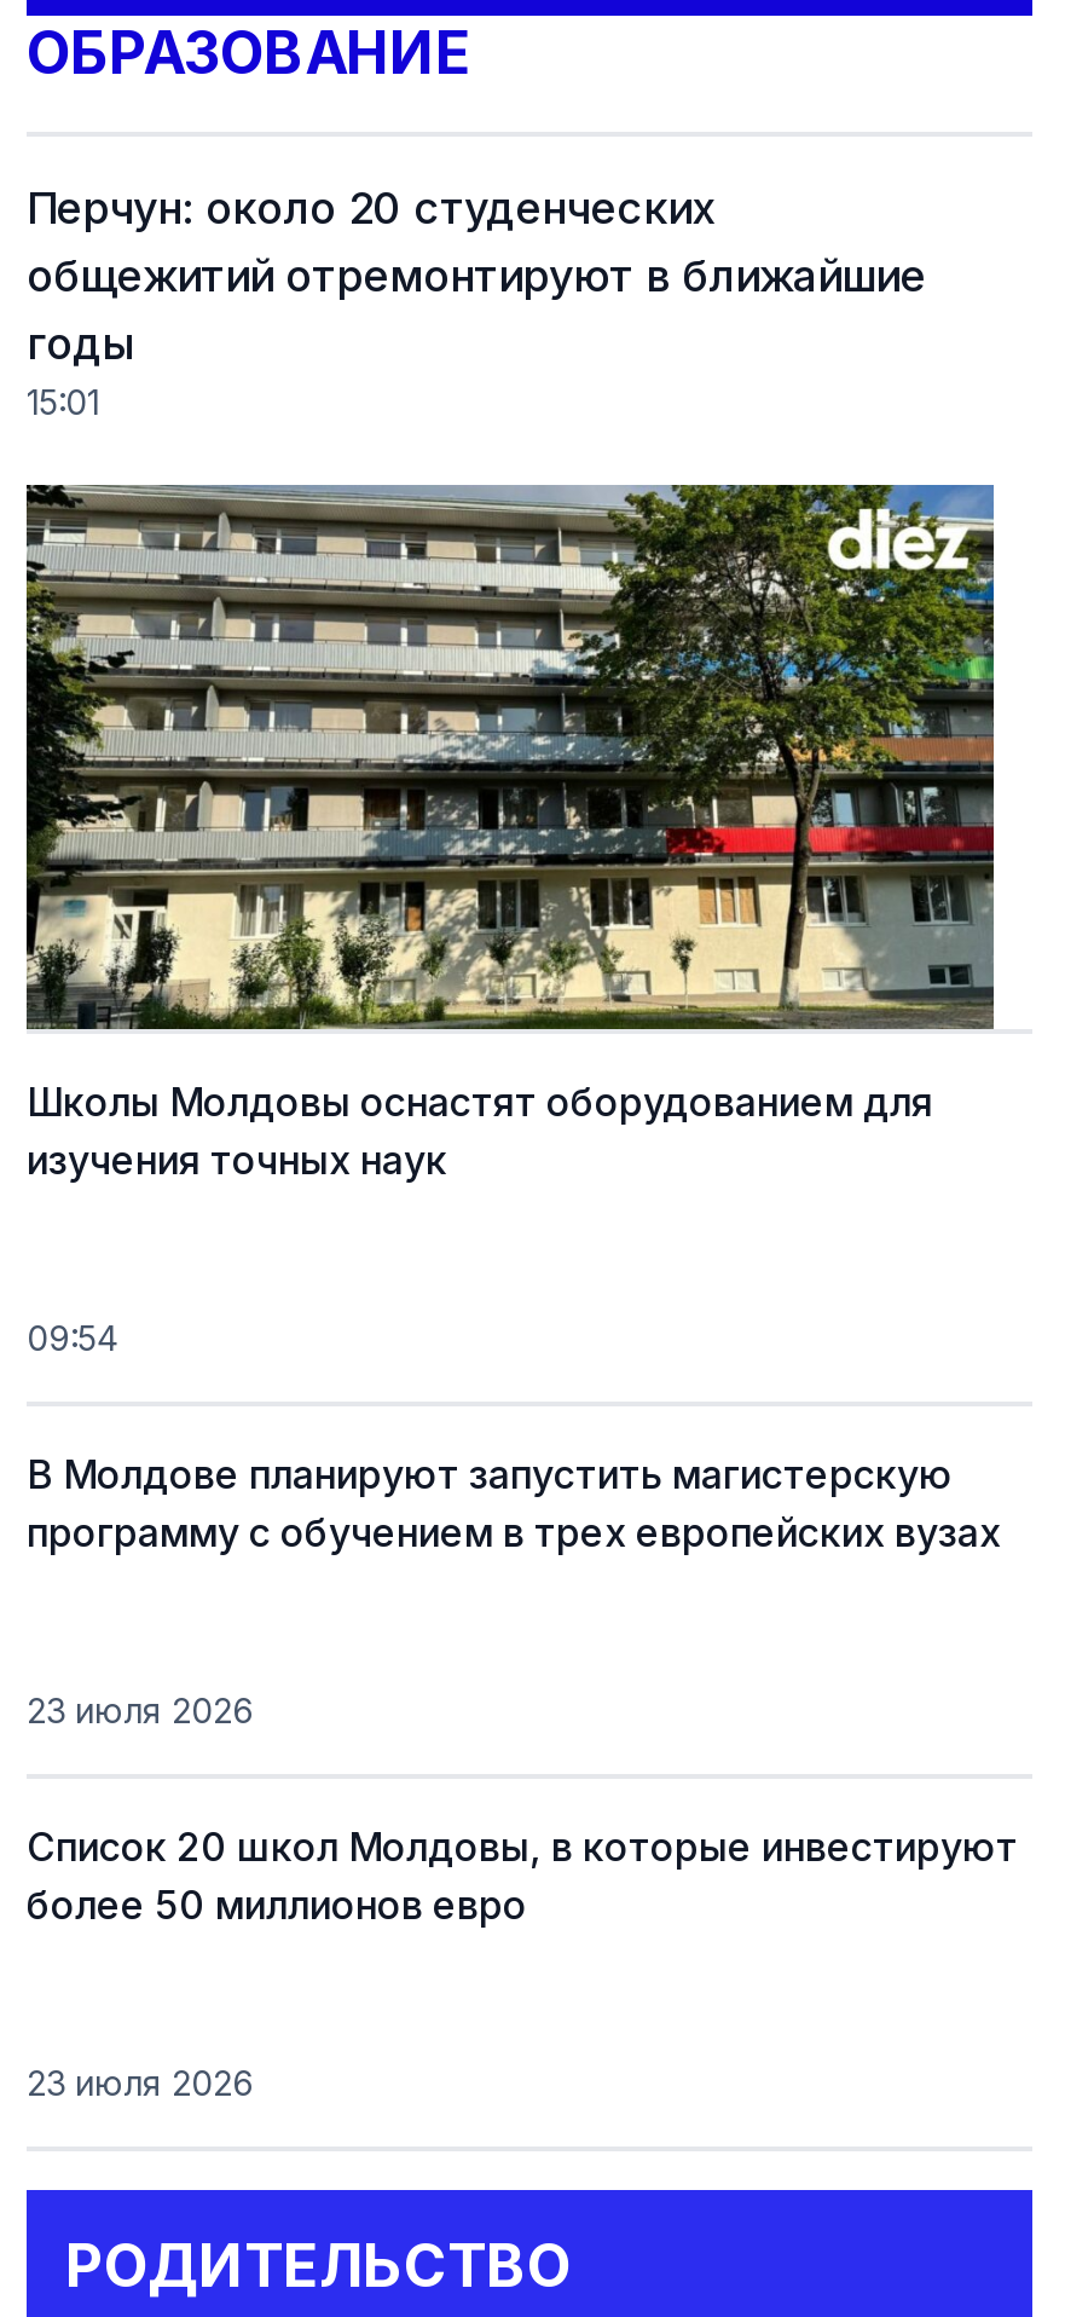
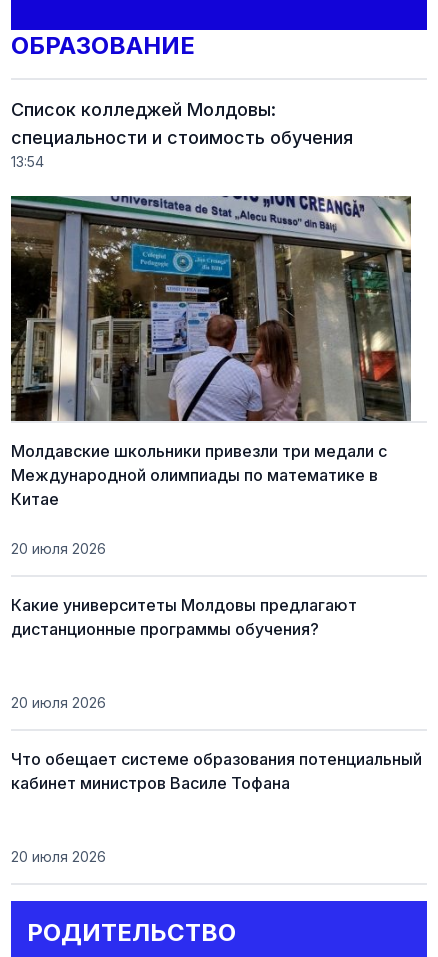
- Перчун: около 20 студенческих
- общежитий отремонтируют в ближайшие
- годы
- 15:01
+ Список колледжей Молдовы:
+ специальности и стоимость обучения
+ 13:54

- [image]
- Школы Молдовы оснастят оборудованием для
- изучения точных наук
+ [image]
+ Молдавские школьники привезли три медали с
+ Международной олимпиады по математике в
+ Китае

- 09:54
+ 20 июля 2026

- В Молдове планируют запустить магистерскую
- программу с обучением в трех европейских вузах
+ Какие университеты Молдовы предлагают
+ дистанционные программы обучения?

- 23 июля 2026
+ 20 июля 2026

- Список 20 школ Молдовы, в которые инвестируют
- более 50 миллионов евро
+ Что обещает системе образования потенциальный
+ кабинет министров Василе Тофана

- 23 июля 2026
+ 20 июля 2026
